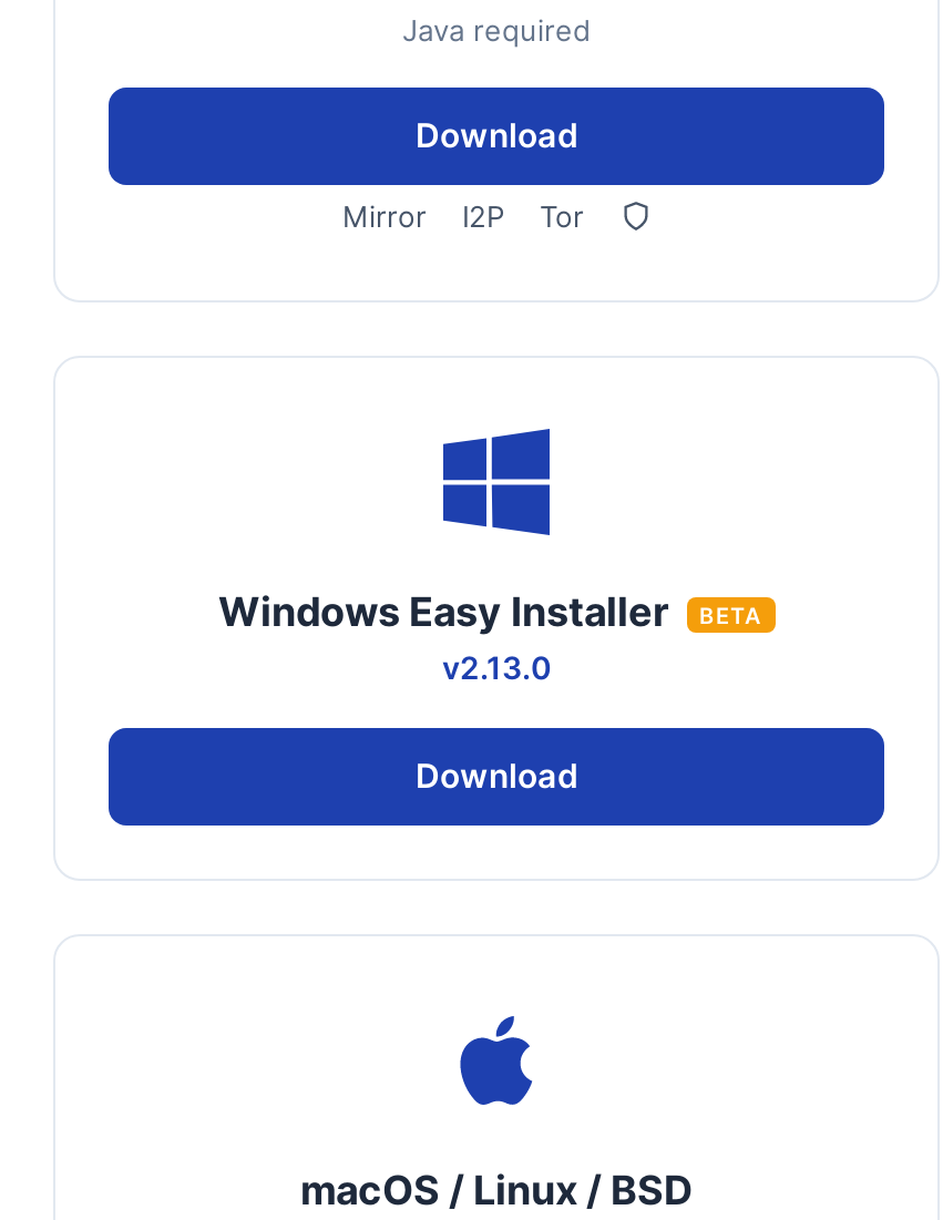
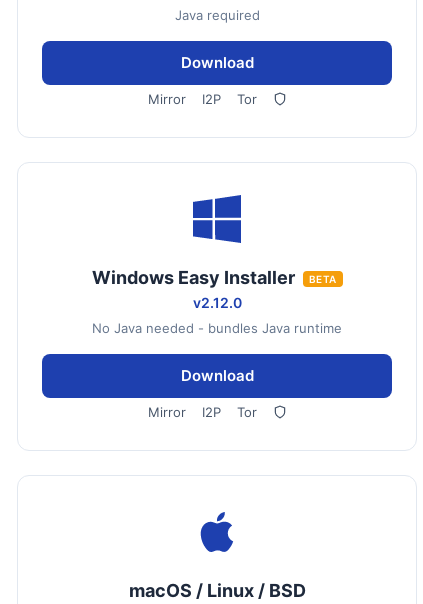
- v2.13.0
+ v2.12.0
+ No Java needed - bundles Java runtime

+ Mirror
+ I2P
+ Tor
